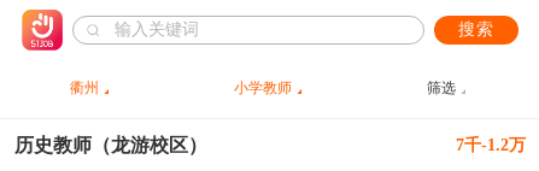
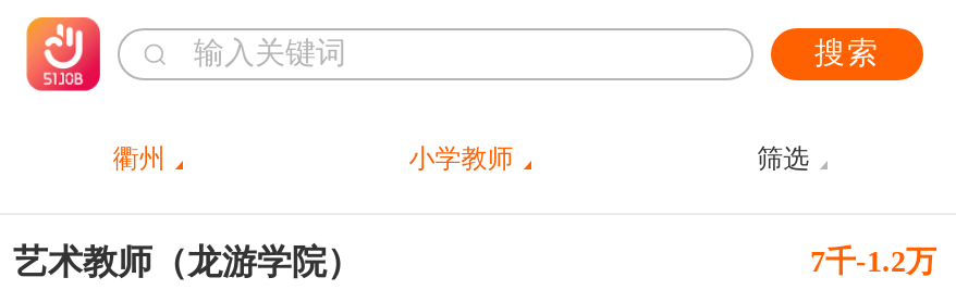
- 历史教师（龙游校区）
+ 艺术教师（龙游学院）
